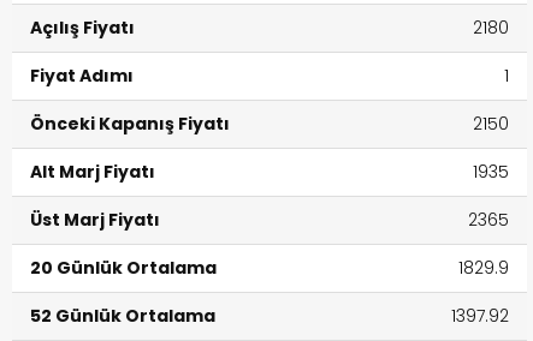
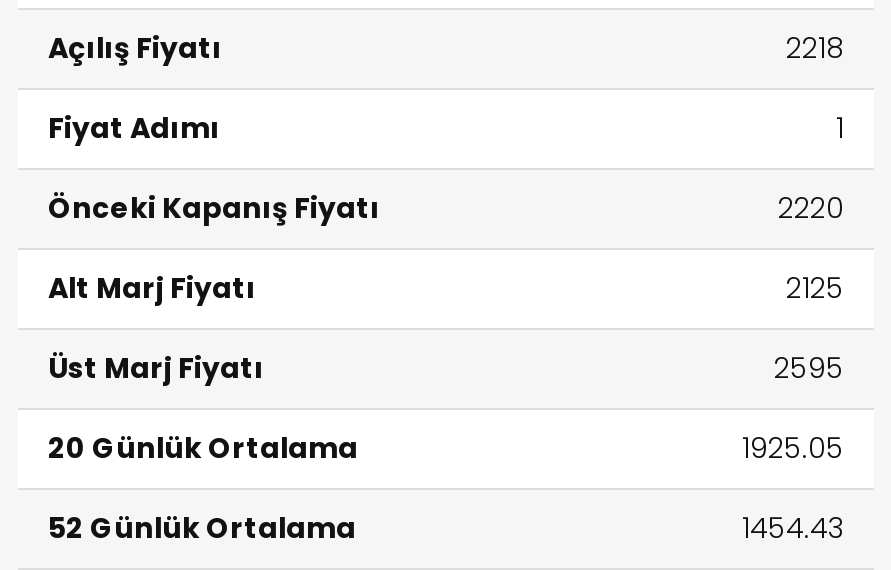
- 2180
+ 2218

- 2150
+ 2220

- 1935
+ 2125

- 2365
+ 2595

- 1829.9
+ 1925.05

- 1397.92
+ 1454.43
